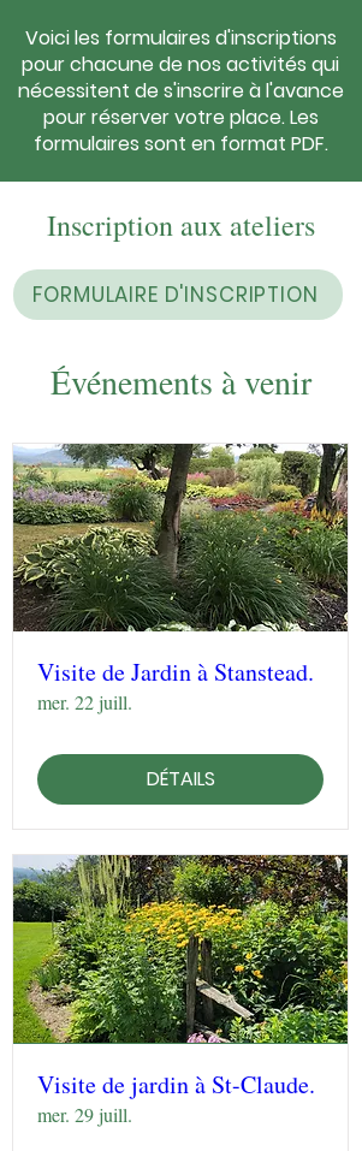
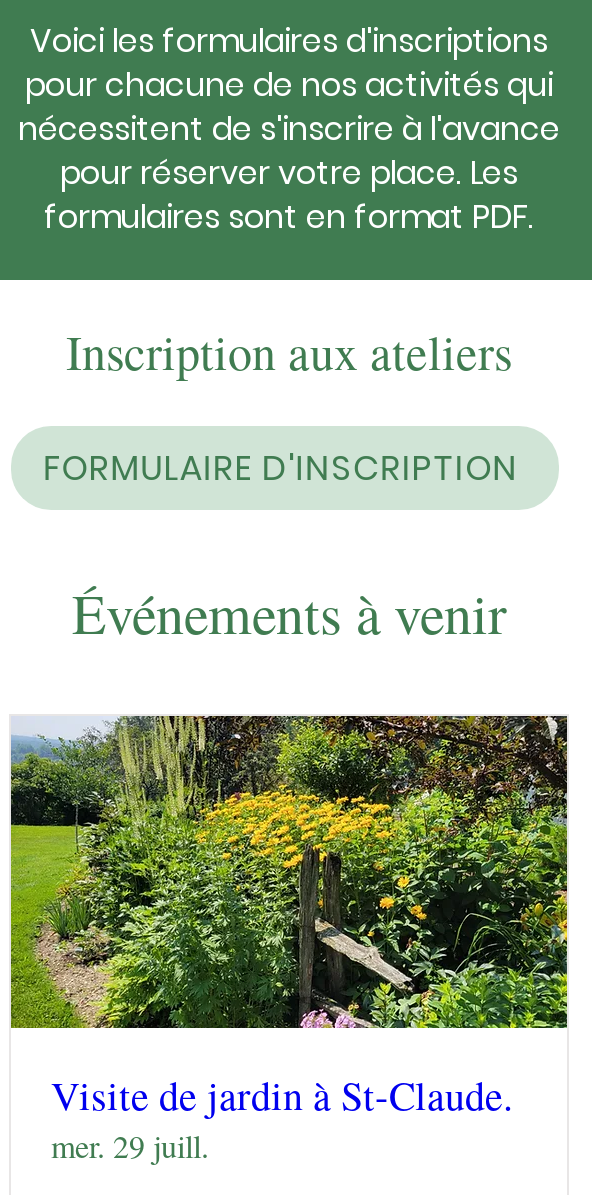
- [image]
- Visite de Jardin à Stanstead.
- mer. 22 juill.
- DÉTAILS
